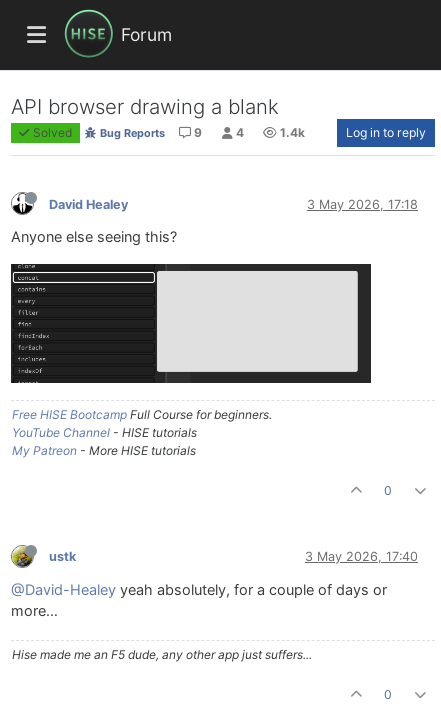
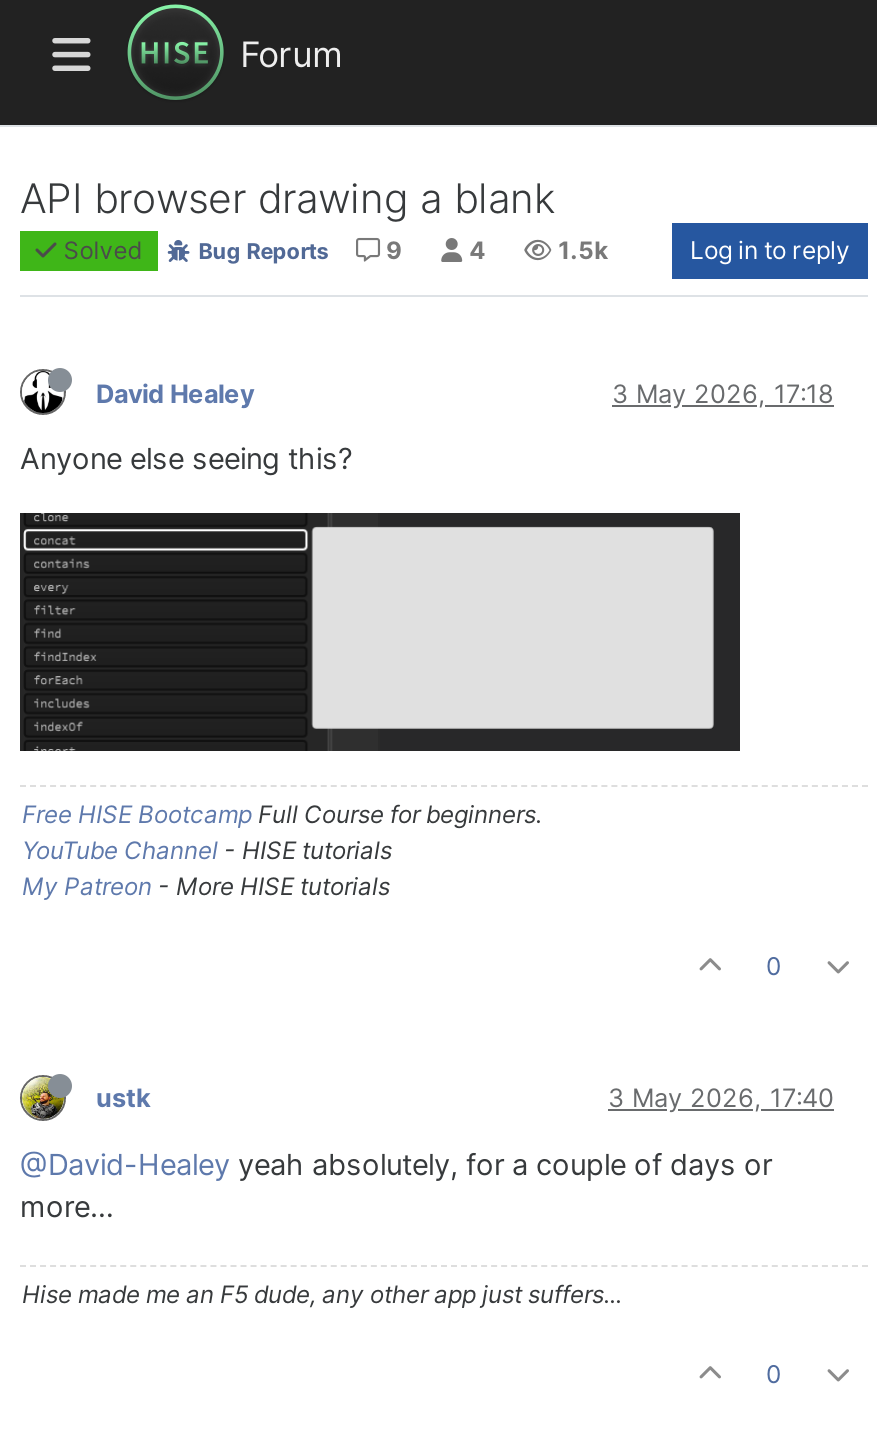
- 1.4k
+ 1.5k
